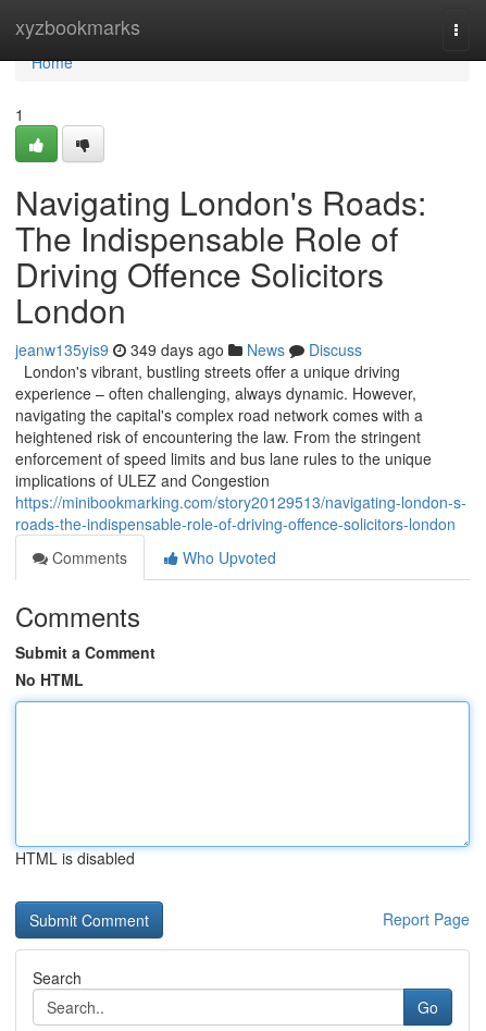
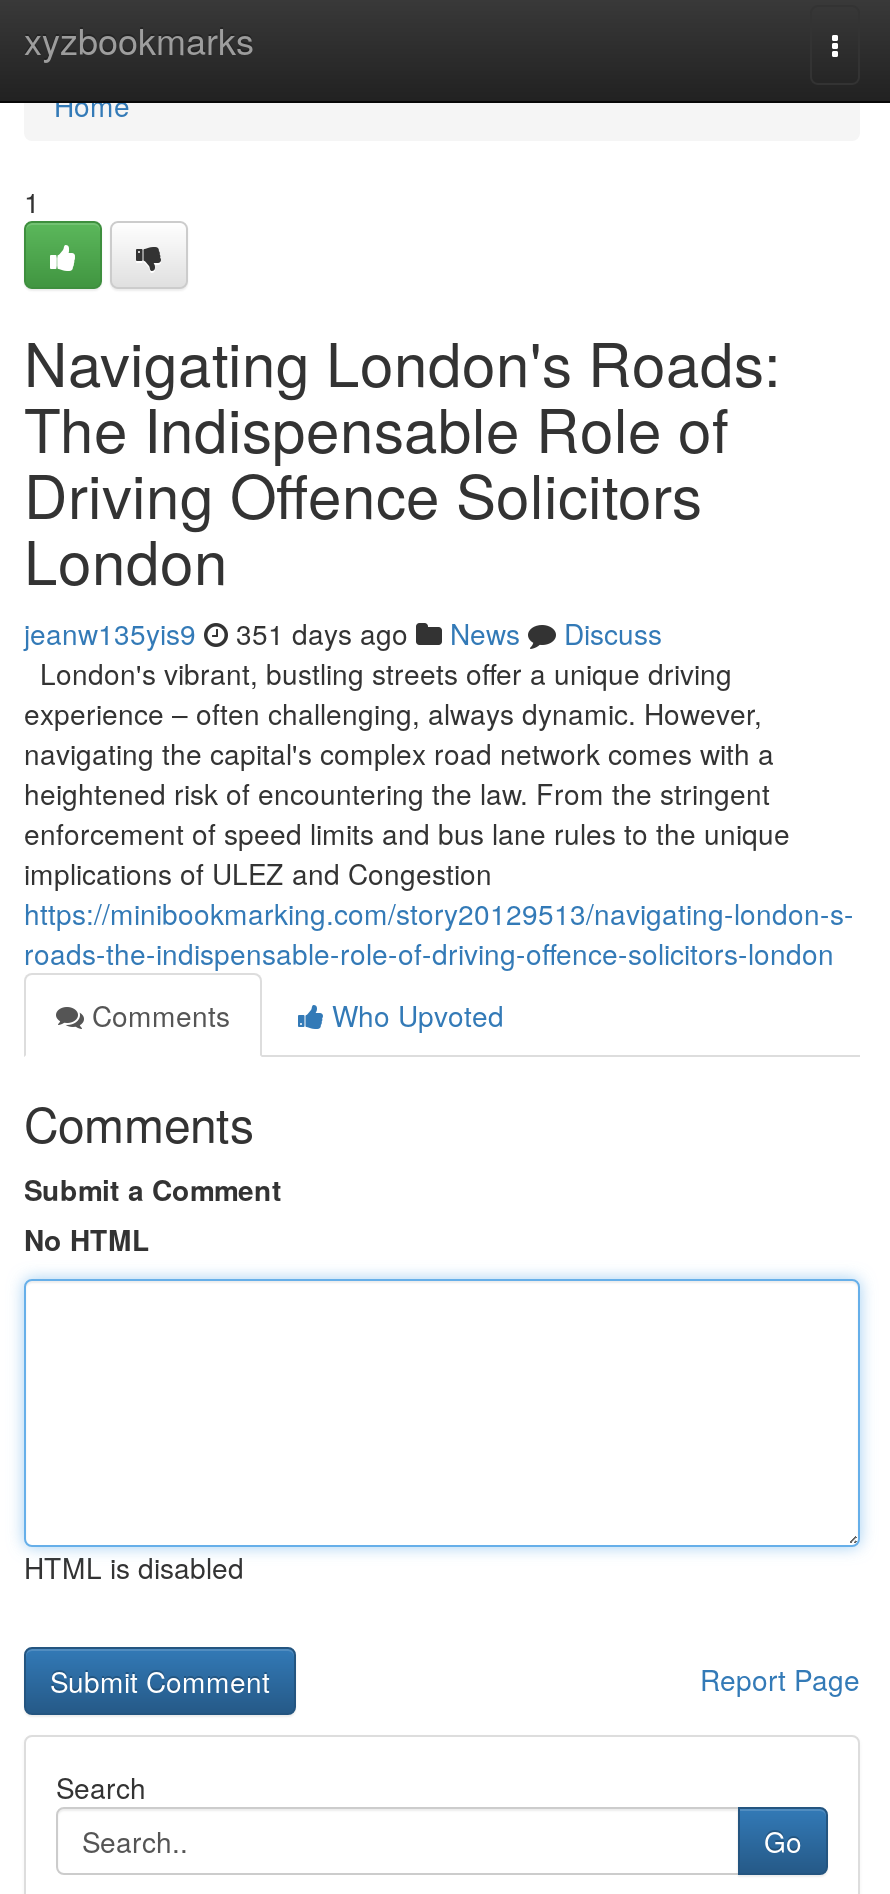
- jeanw135yis9 349 days ago News Discuss
+ jeanw135yis9 351 days ago News Discuss
